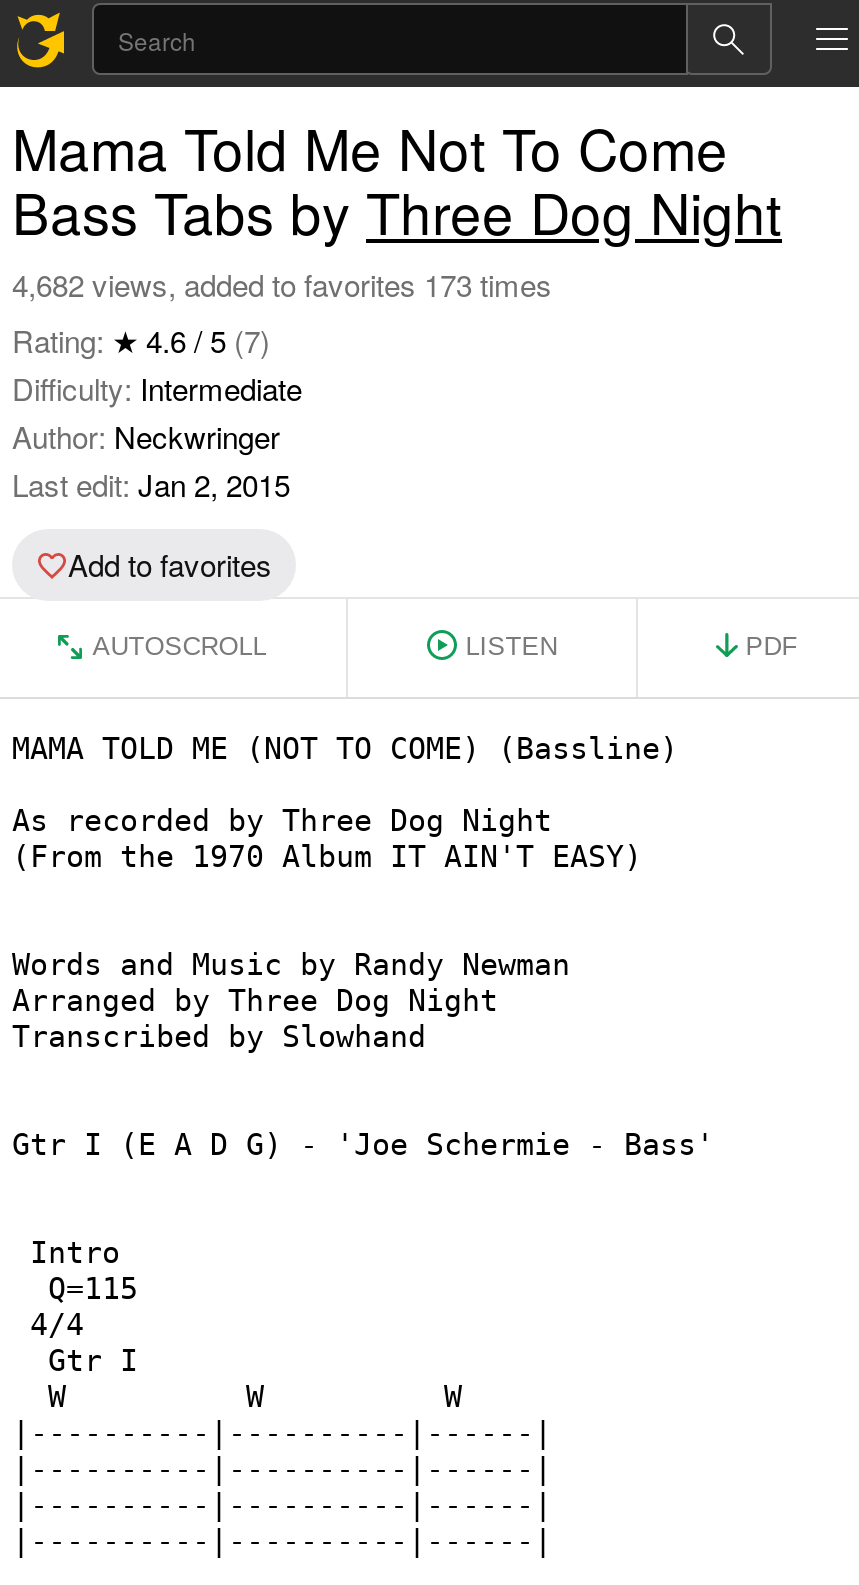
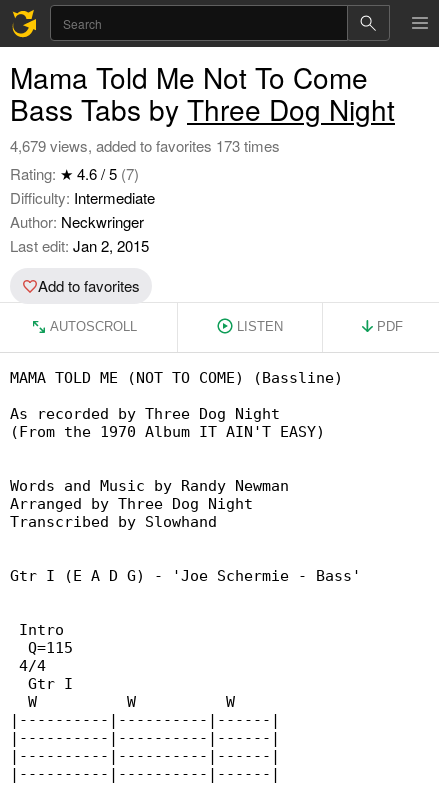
- 4,682 views, added to favorites 173 times
+ 4,679 views, added to favorites 173 times
